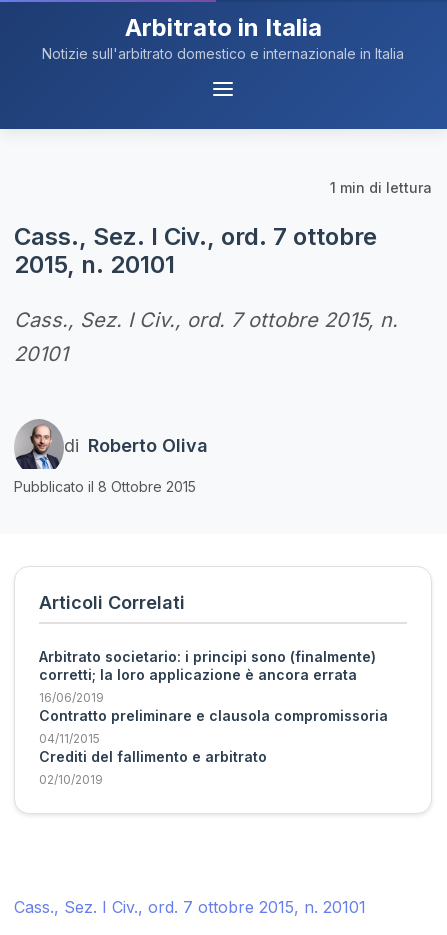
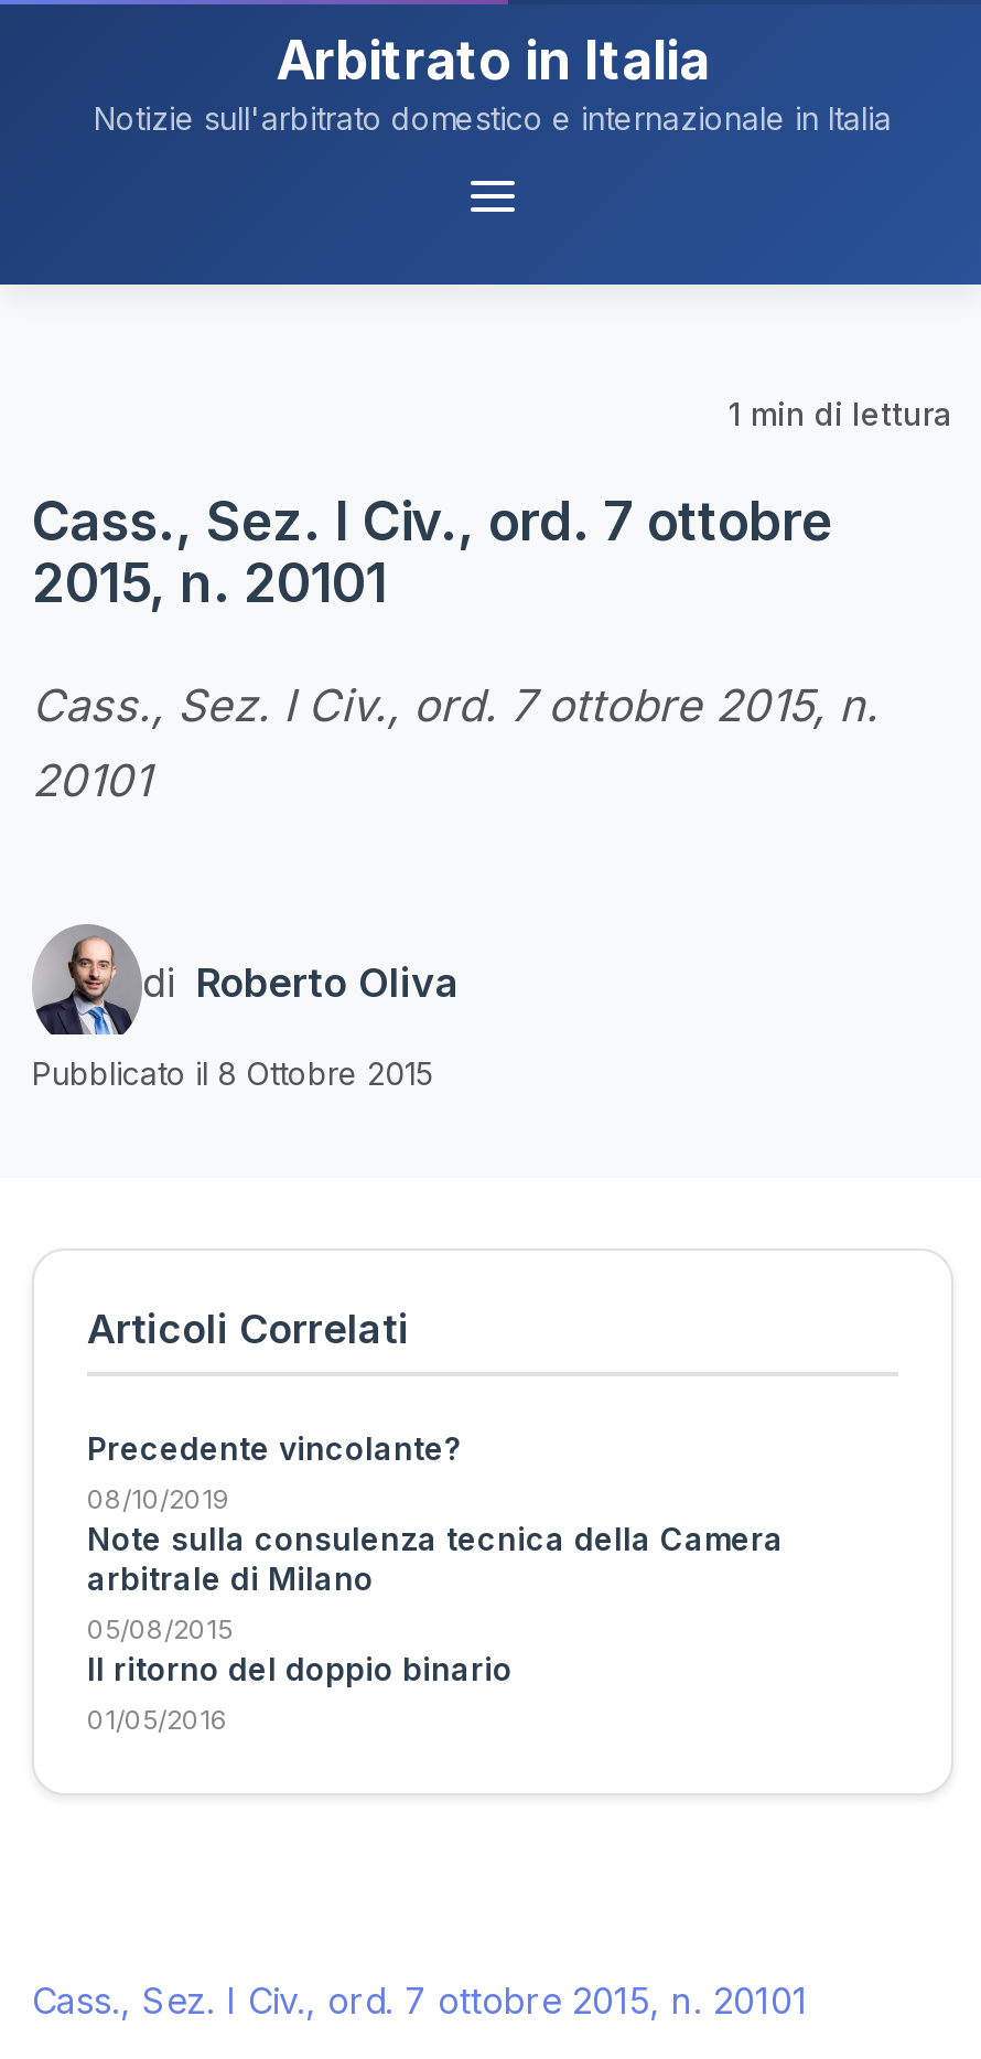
- Arbitrato societario: i principi sono (finalmente)
- corretti; la loro applicazione è ancora errata
- 16/06/2019
- Contratto preliminare e clausola compromissoria
- 04/11/2015
- Crediti del fallimento e arbitrato
- 02/10/2019
+ Precedente vincolante?
+ 08/10/2019
+ Note sulla consulenza tecnica della Camera
+ arbitrale di Milano
+ 05/08/2015
+ Il ritorno del doppio binario
+ 01/05/2016
